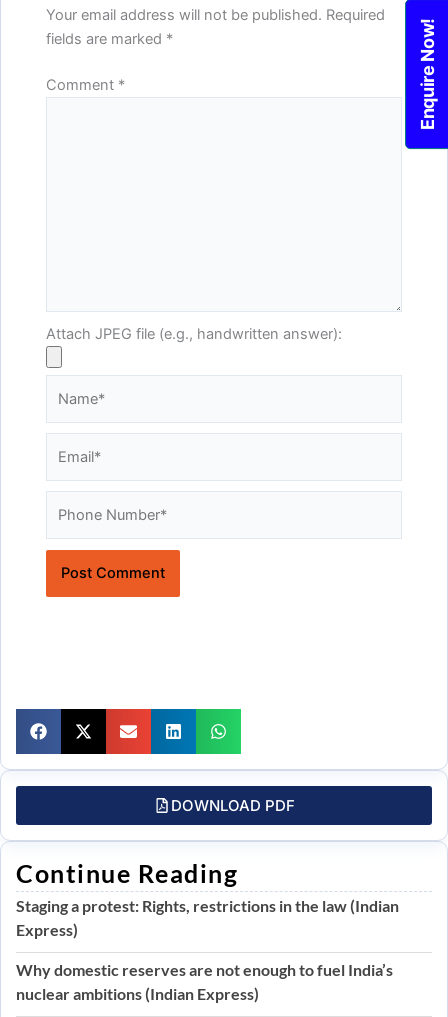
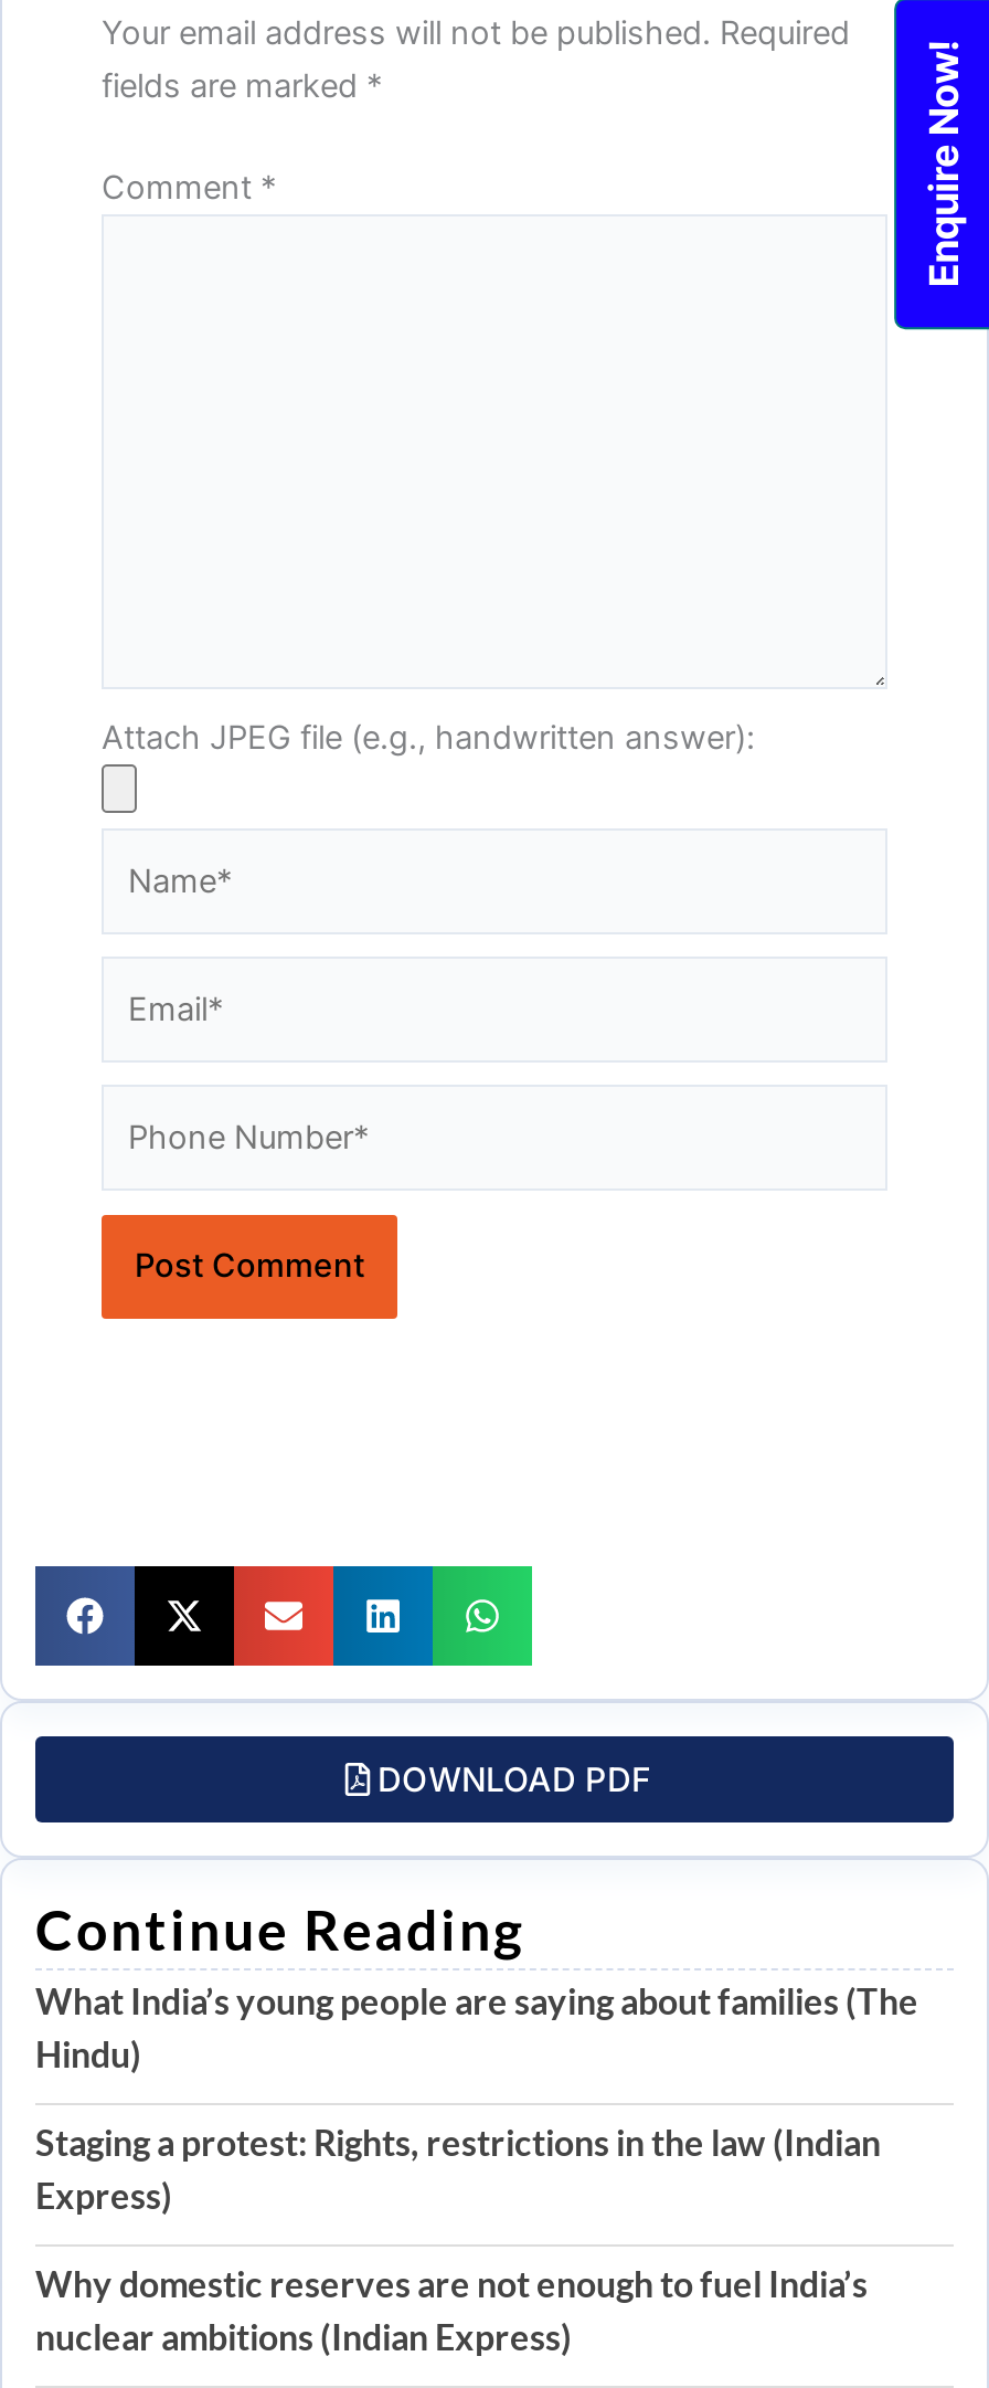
+ What India’s young people are saying about families (The
+ Hindu)
